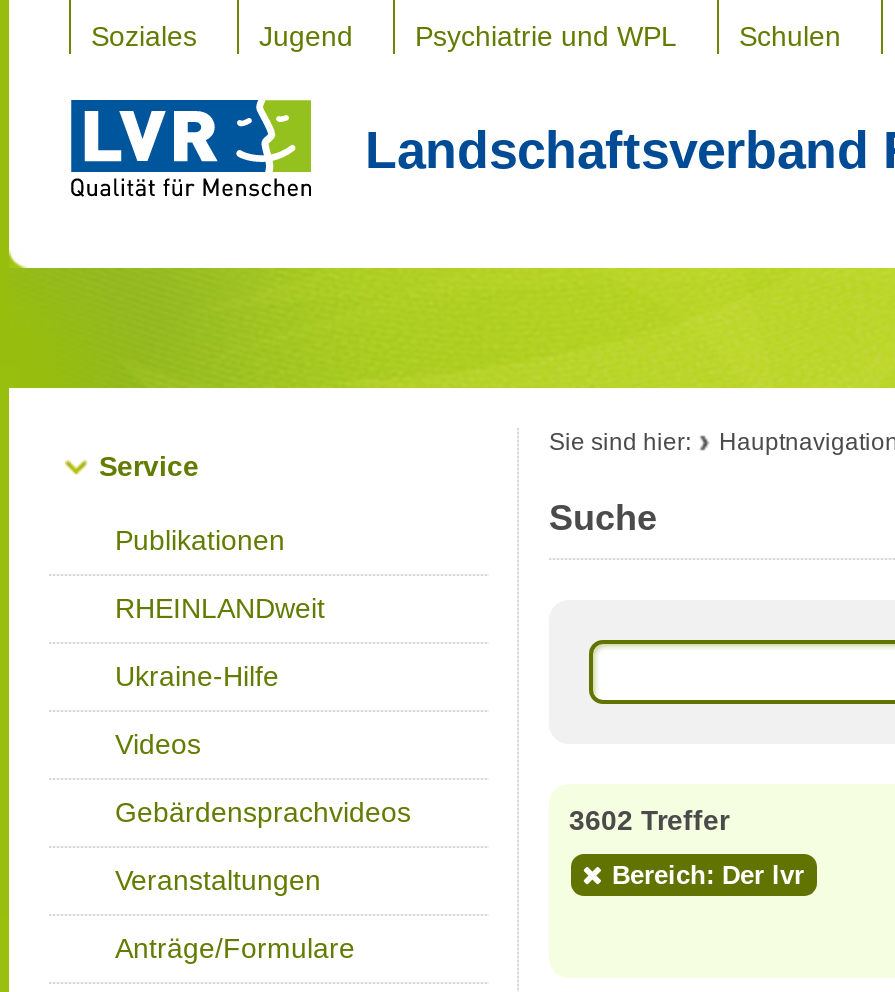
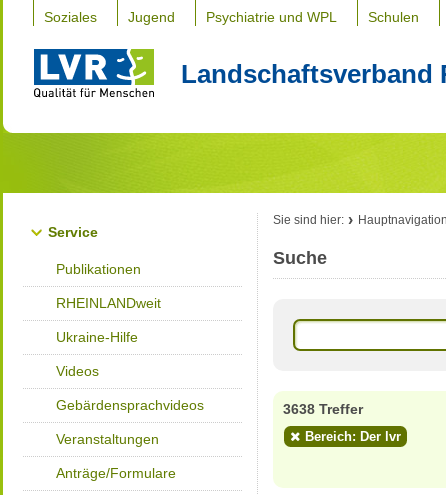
- 3602 Treffer
+ 3638 Treffer
